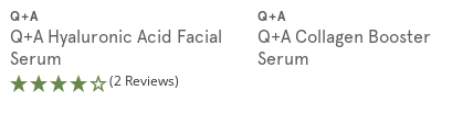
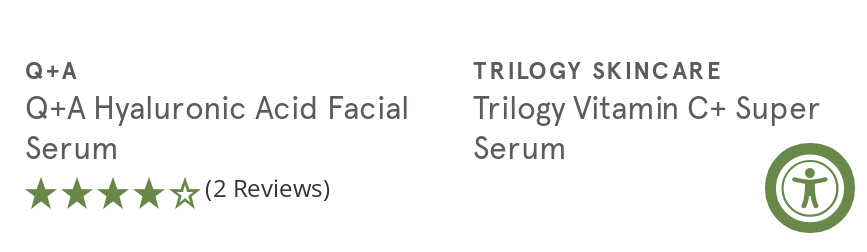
- Q+A
- Q+A Collagen Booster
+ TRILOGY SKINCARE
+ Trilogy Vitamin C+ Super

+ [image]
